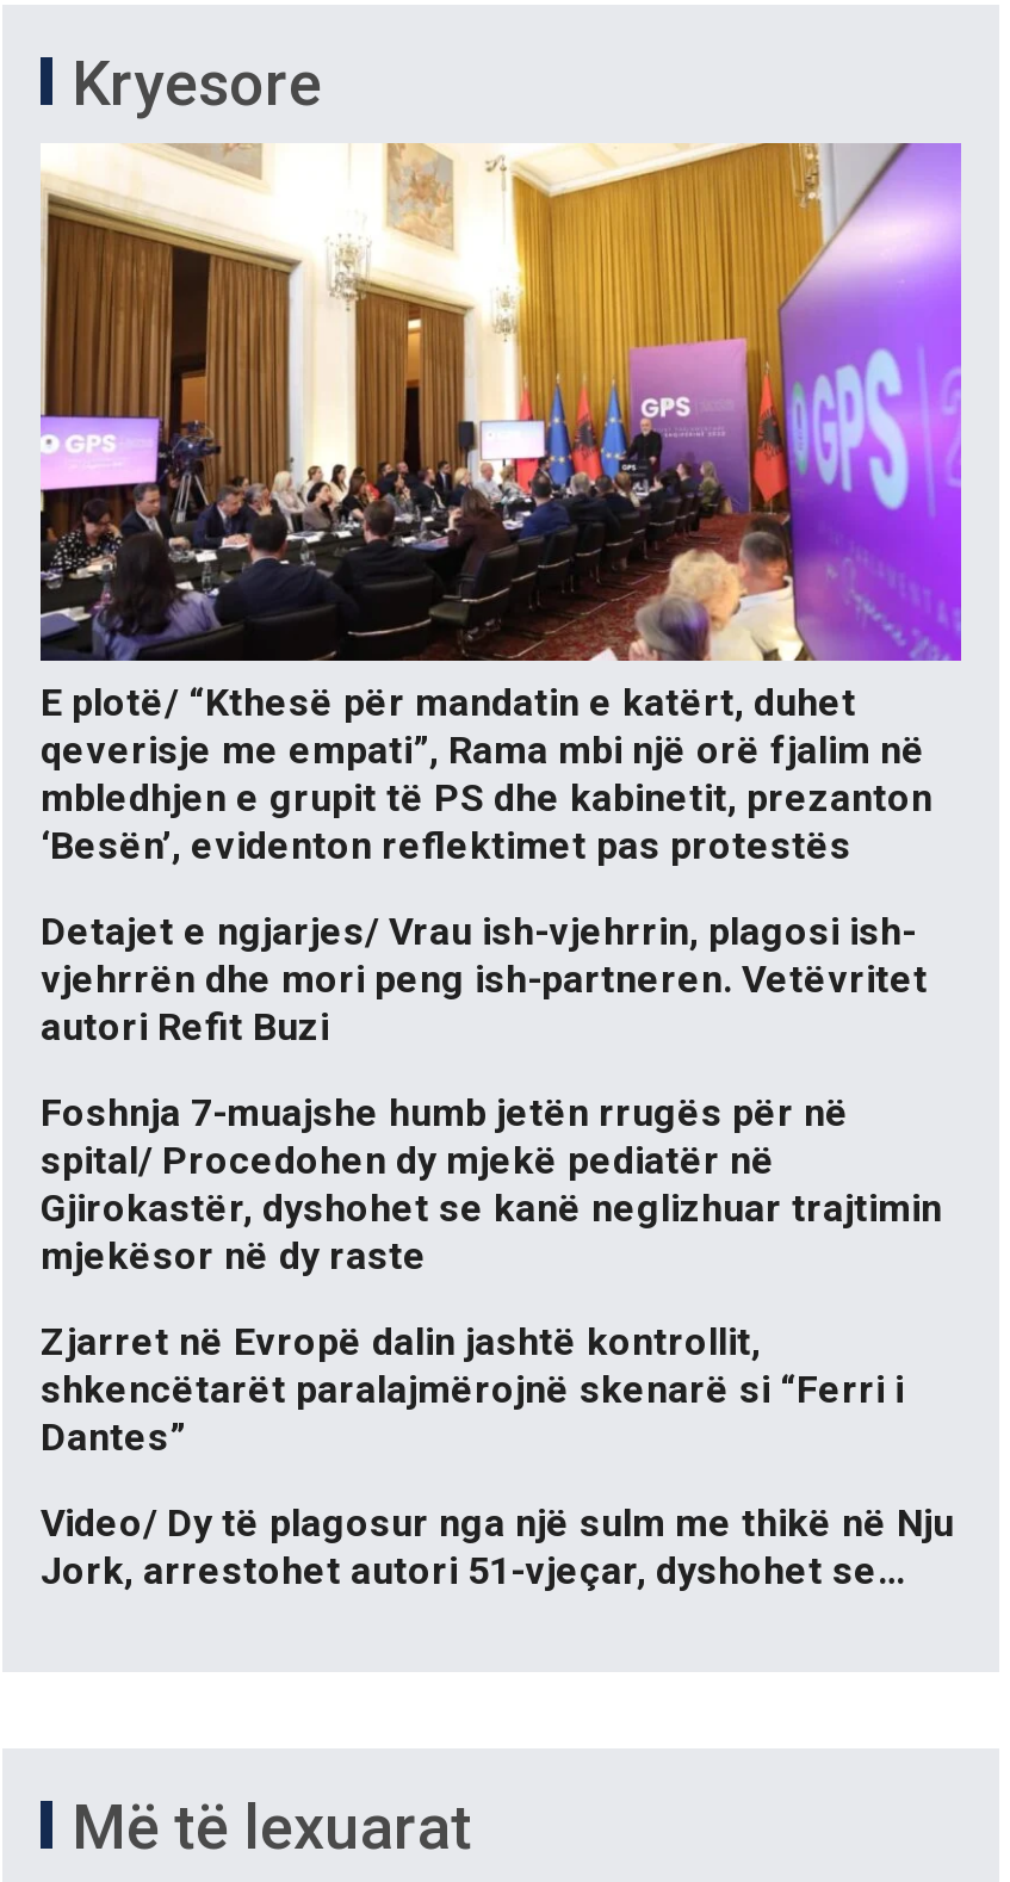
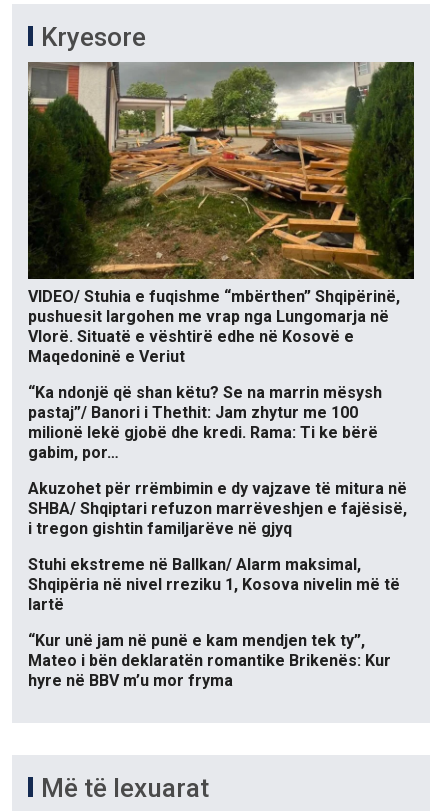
- [image]
- E plotë/ “Kthesë për mandatin e katërt, duhet
- qeverisje me empati”, Rama mbi një orë fjalim në
- mbledhjen e grupit të PS dhe kabinetit, prezanton
- ‘Besën’, evidenton reflektimet pas protestës
+ [image]
+ VIDEO/ Stuhia e fuqishme “mbërthen” Shqipërinë,
+ pushuesit largohen me vrap nga Lungomarja në
+ Vlorë. Situatë e vështirë edhe në Kosovë e
+ Maqedoninë e Veriut

- Detajet e ngjarjes/ Vrau ish-vjehrrin, plagosi ish-
- vjehrrën dhe mori peng ish-partneren. Vetëvritet
- autori Refit Buzi
+ “Ka ndonjë që shan këtu? Se na marrin mësysh
+ pastaj”/ Banori i Thethit: Jam zhytur me 100
+ milionë lekë gjobë dhe kredi. Rama: Ti ke bërë
+ gabim, por…

- Foshnja 7-muajshe humb jetën rrugës për në
- spital/ Procedohen dy mjekë pediatër në
- Gjirokastër, dyshohet se kanë neglizhuar trajtimin
- mjekësor në dy raste
+ Akuzohet për rrëmbimin e dy vajzave të mitura në
+ SHBA/ Shqiptari refuzon marrëveshjen e fajësisë,
+ i tregon gishtin familjarëve në gjyq

- Zjarret në Evropë dalin jashtë kontrollit,
- shkencëtarët paralajmërojnë skenarë si “Ferri i
- Dantes”
+ Stuhi ekstreme në Ballkan/ Alarm maksimal,
+ Shqipëria në nivel rreziku 1, Kosova nivelin më të
+ lartë

- Video/ Dy të plagosur nga një sulm me thikë në Nju
- Jork, arrestohet autori 51-vjeçar, dyshohet se…
+ “Kur unë jam në punë e kam mendjen tek ty”,
+ Mateo i bën deklaratën romantike Brikenës: Kur
+ hyre në BBV m’u mor fryma
